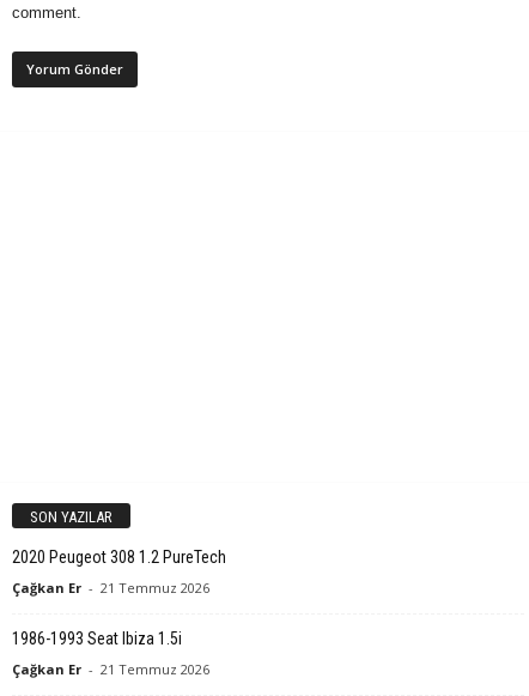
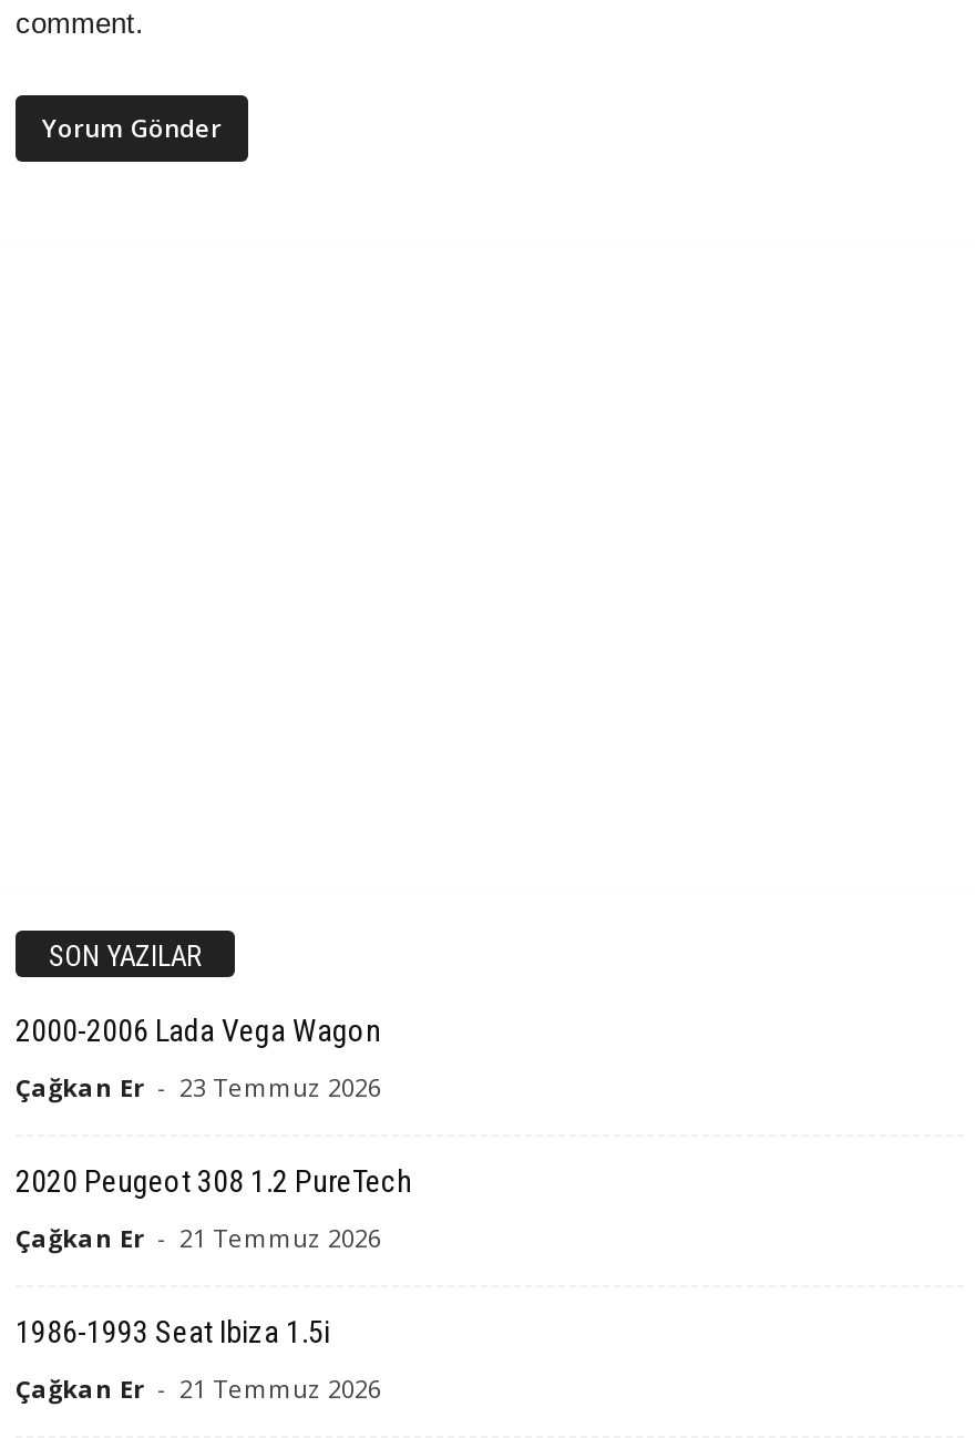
+ 2000-2006 Lada Vega Wagon
+ Çağkan Er - 23 Temmuz 2026
